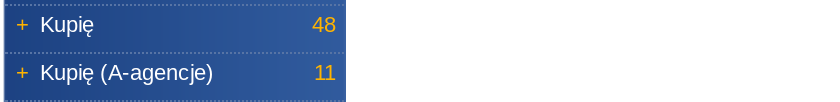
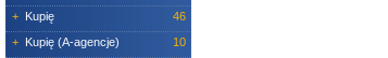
- 48
+ 46

- 11
+ 10
